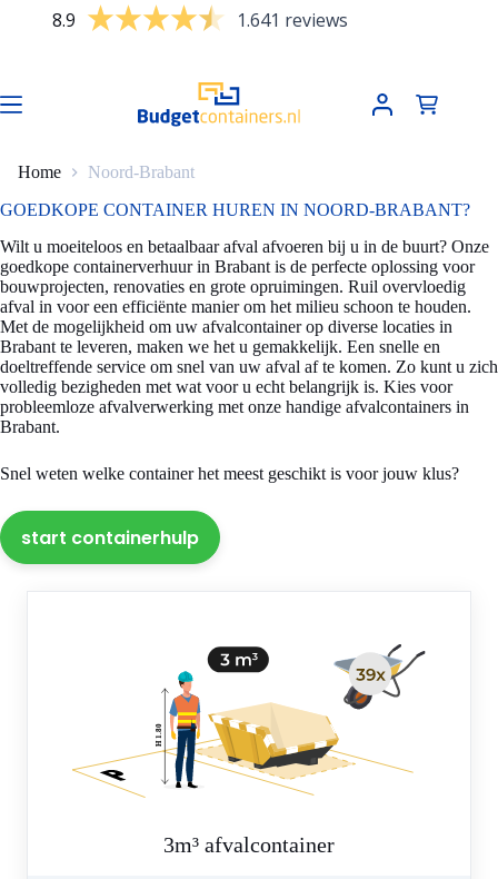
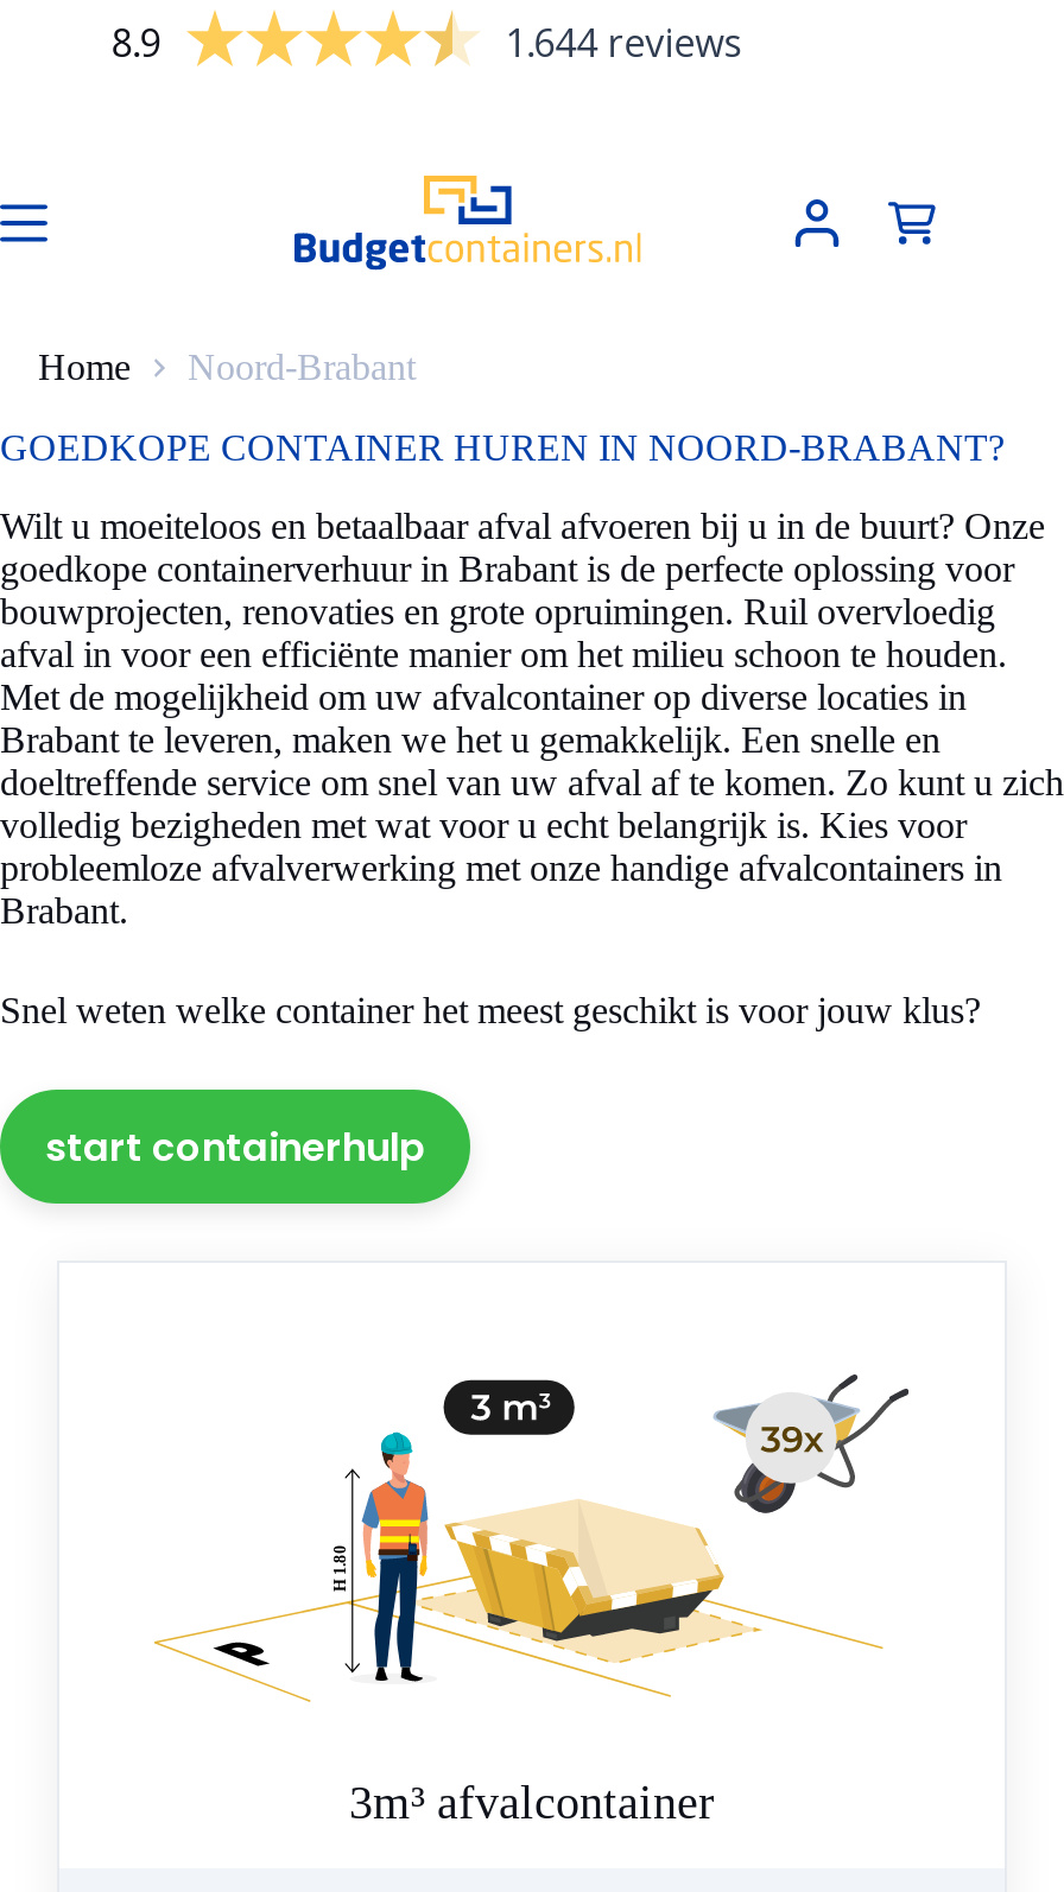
- 1.641 reviews
+ 1.644 reviews
